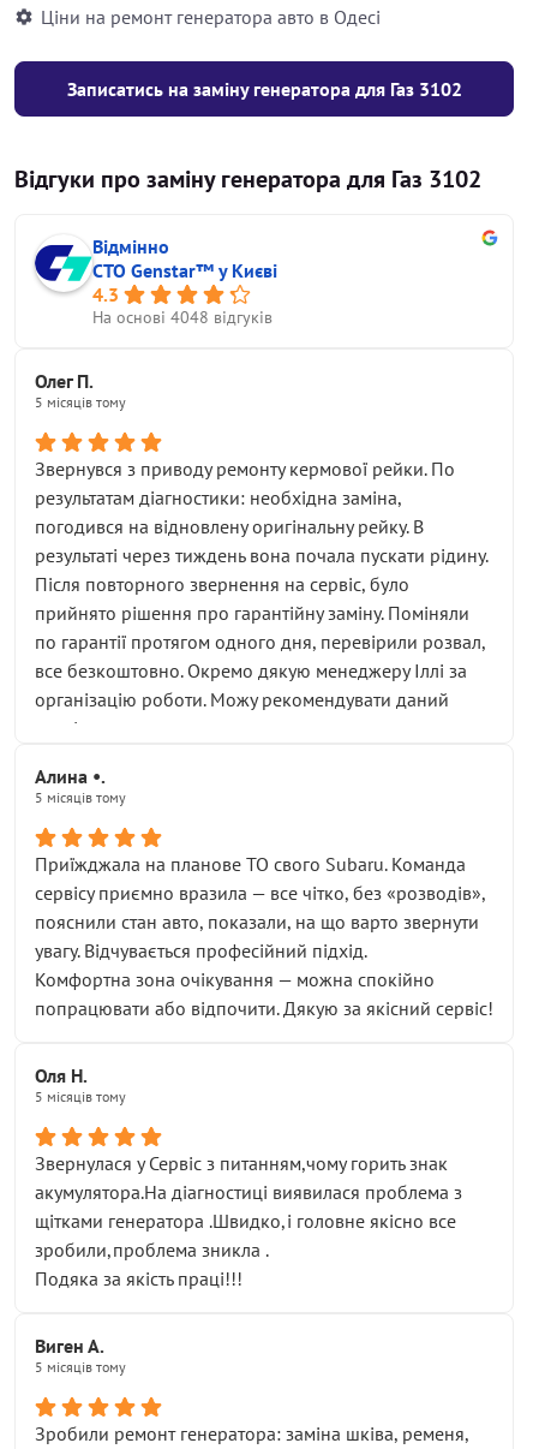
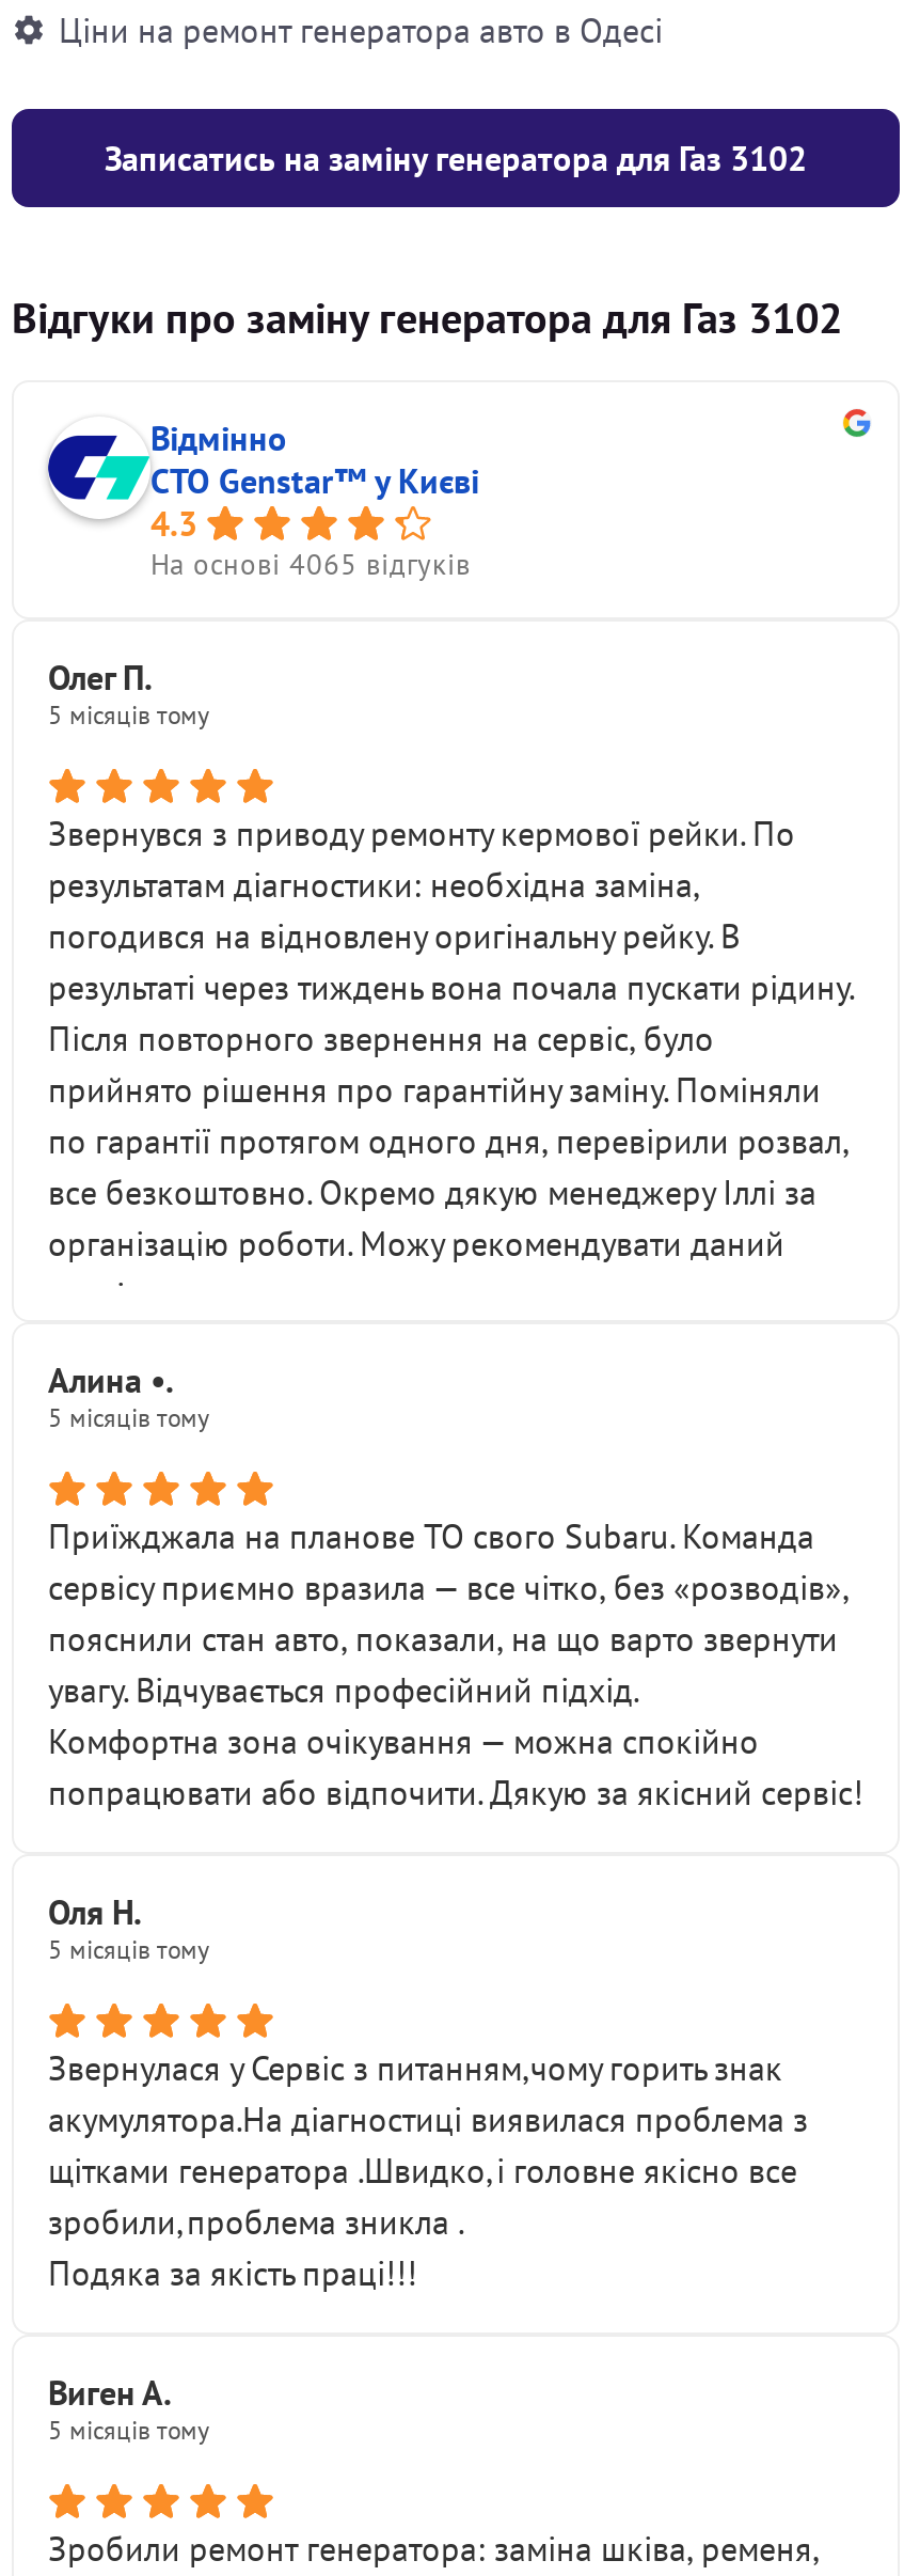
- На основі 4048 відгуків
+ На основі 4065 відгуків
